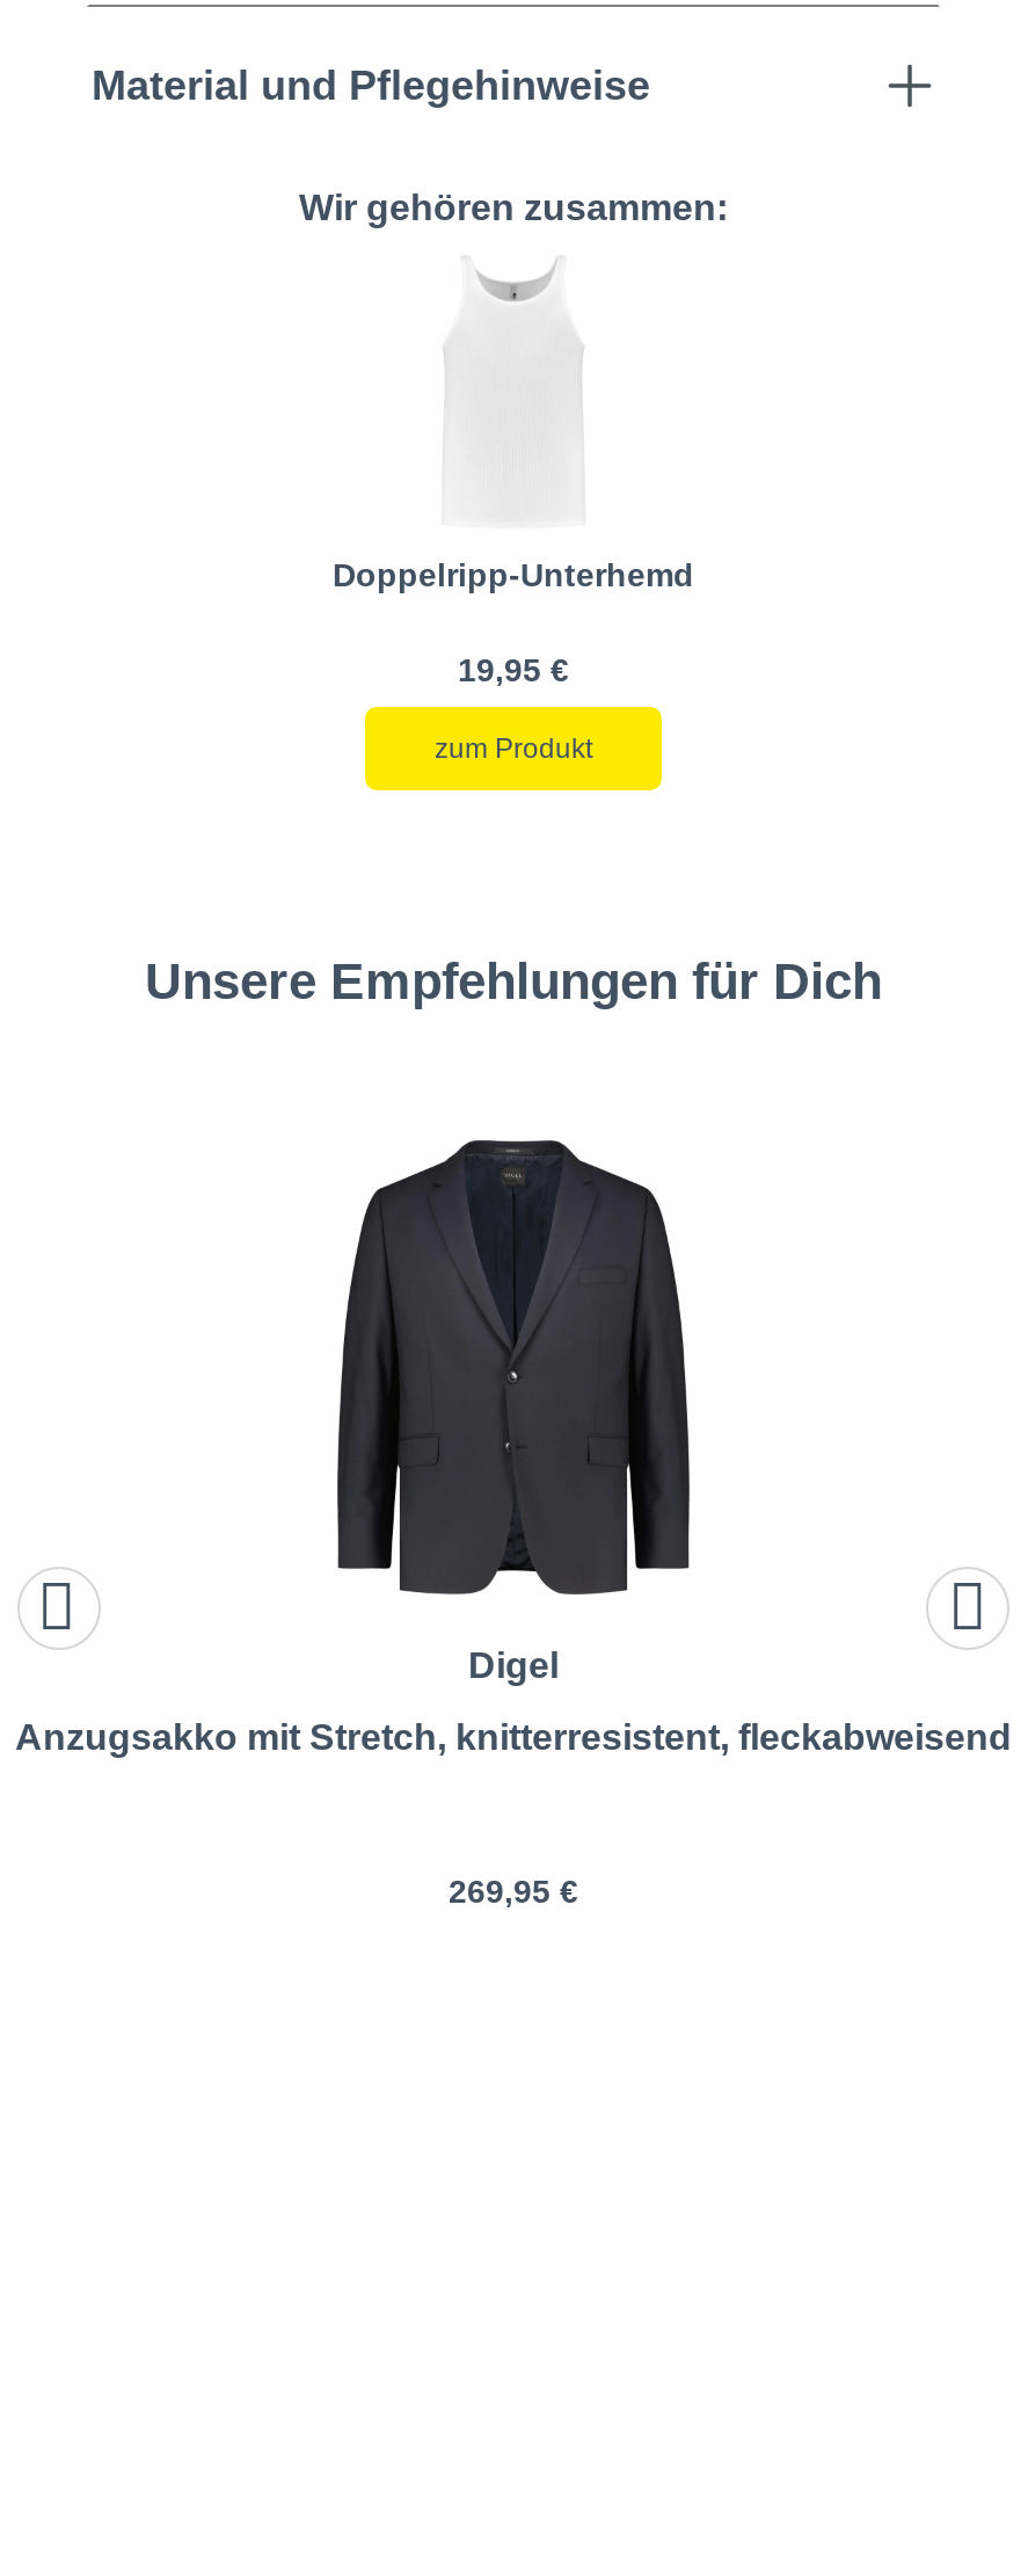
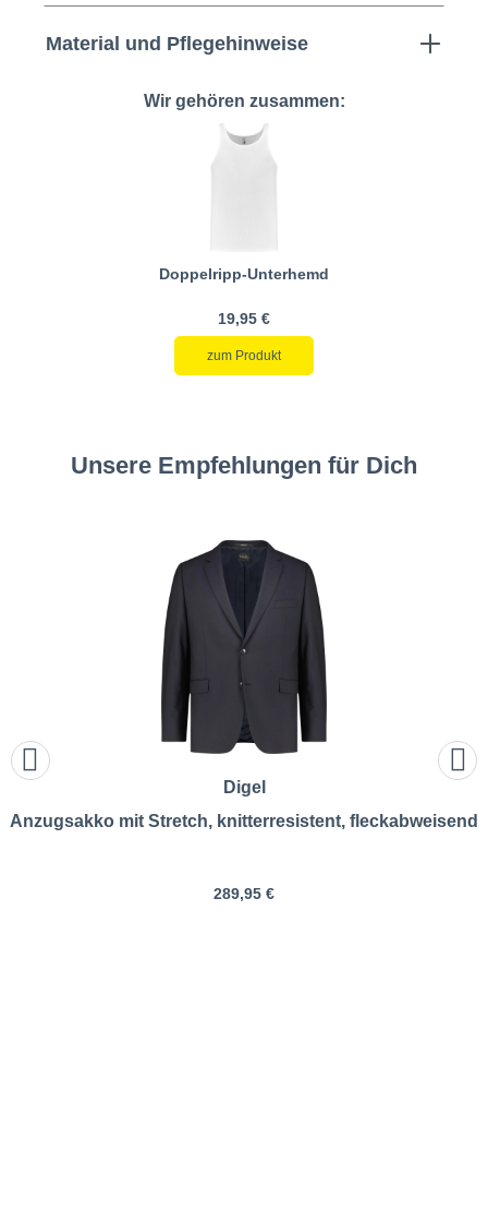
- 269,95 €
+ 289,95 €
